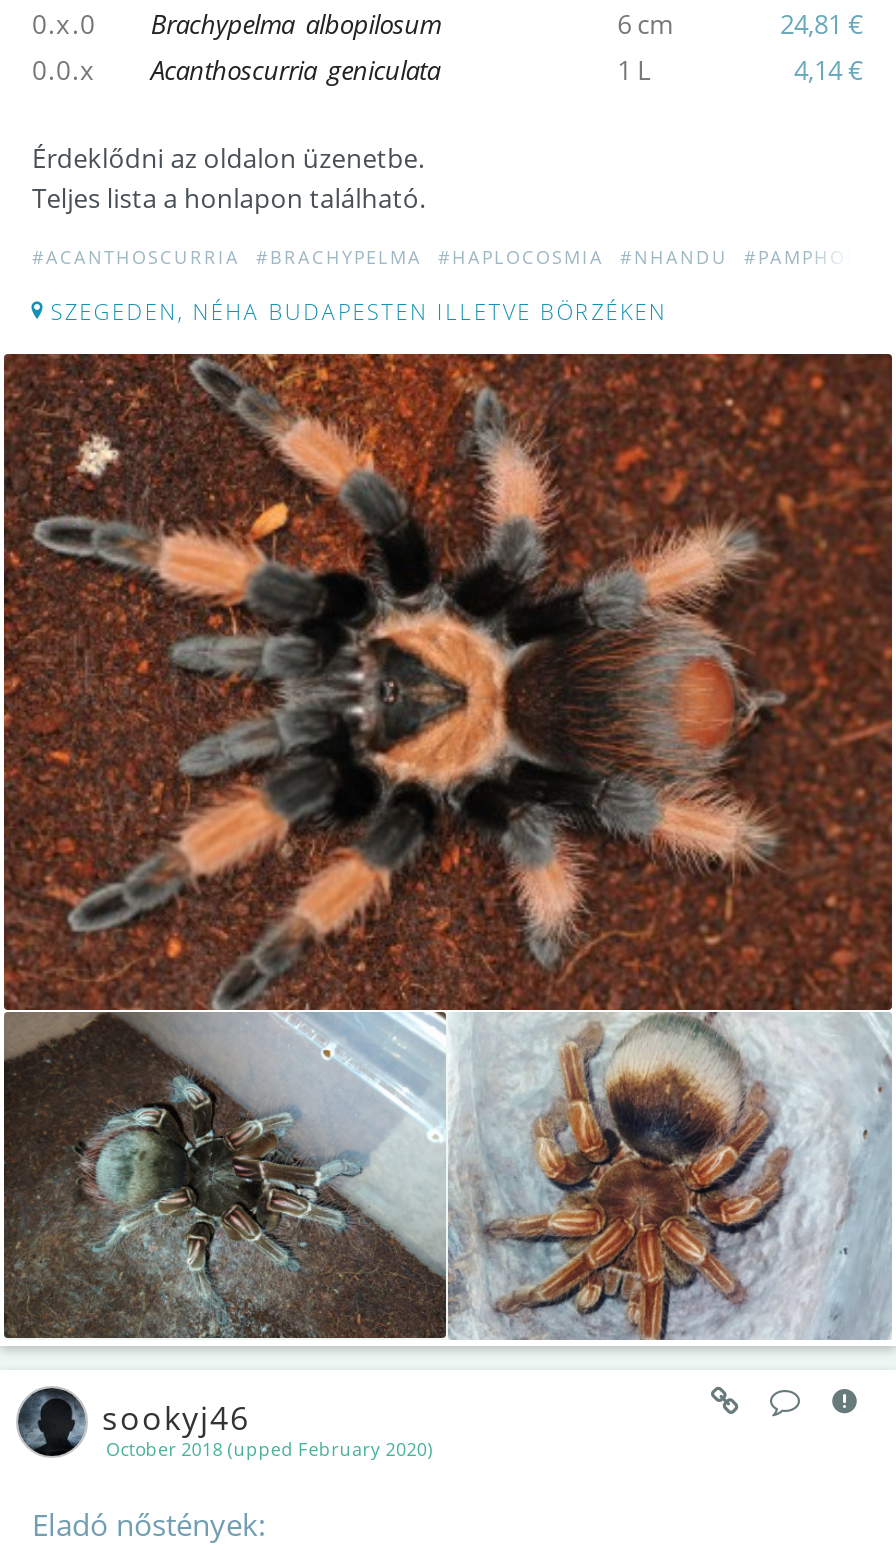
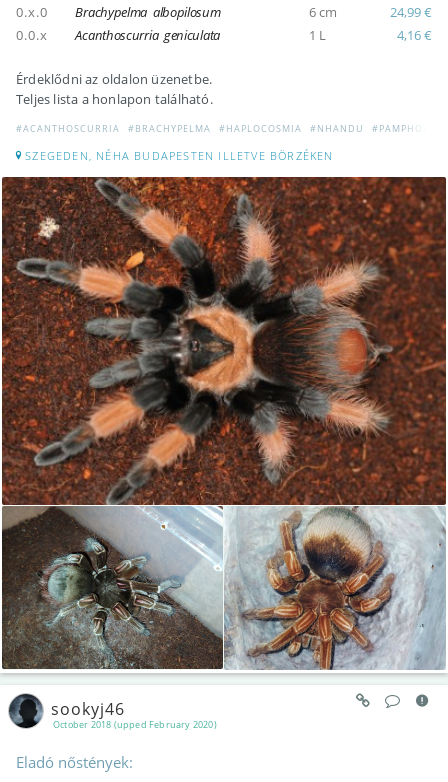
- 24,81 €
+ 24,99 €

- 4,14 €
+ 4,16 €
